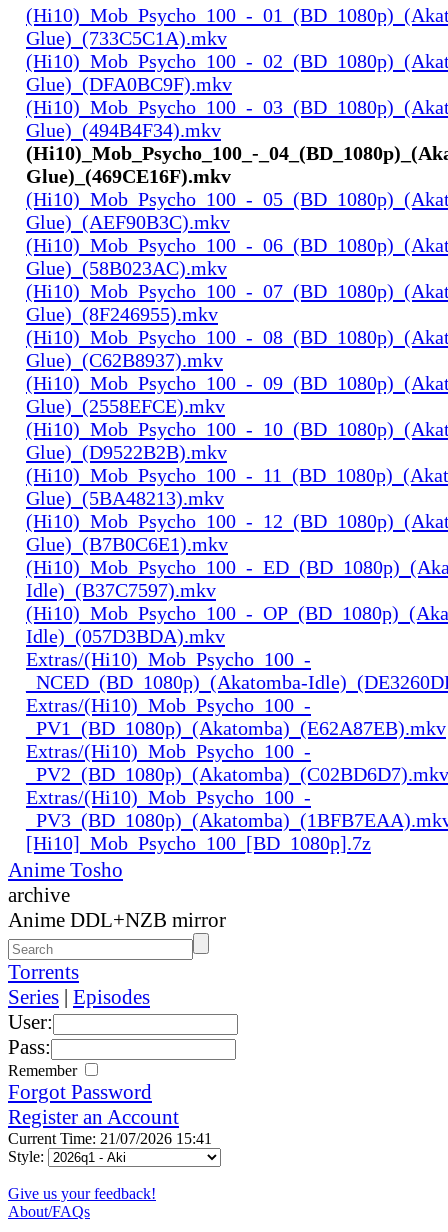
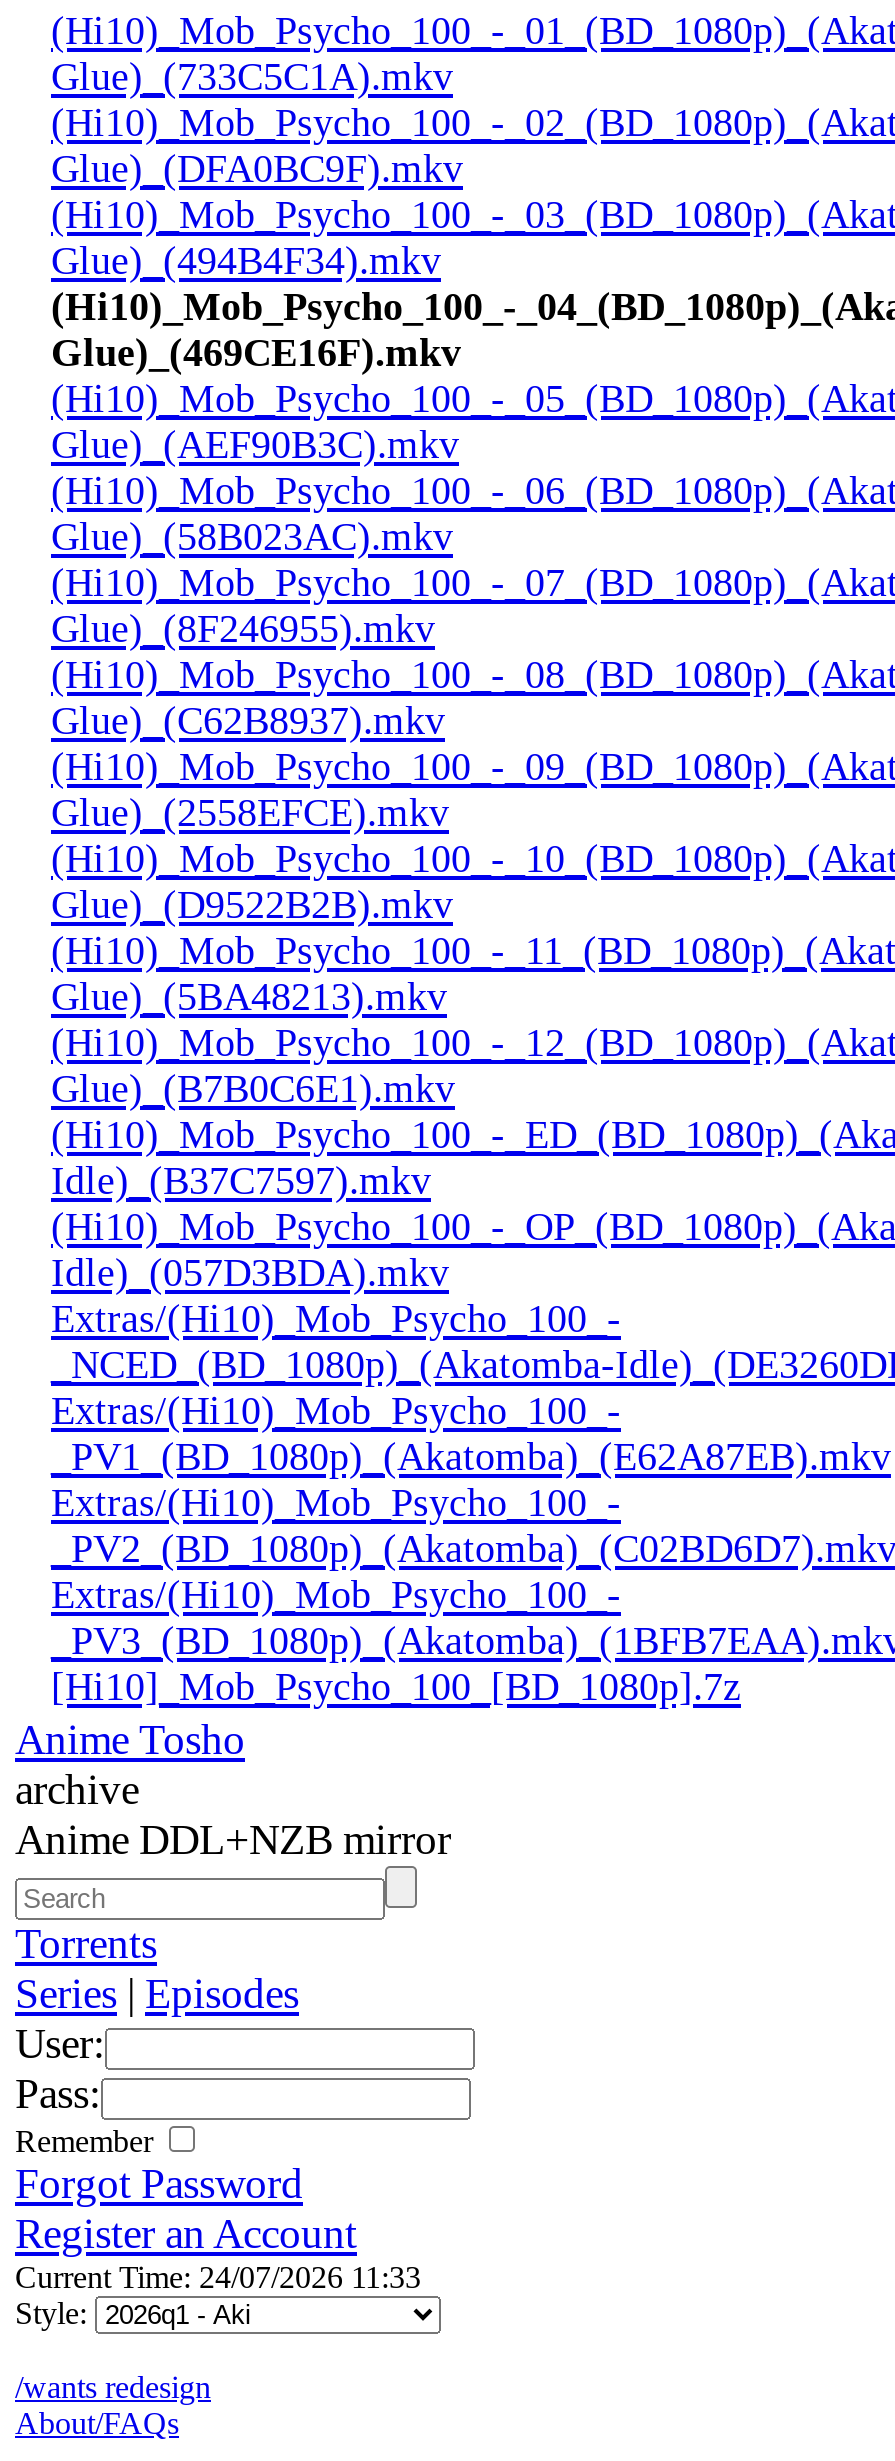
- Current Time: 21/07/2026 15:41
+ Current Time: 24/07/2026 11:33

- Give us your feedback!
+ /wants redesign
